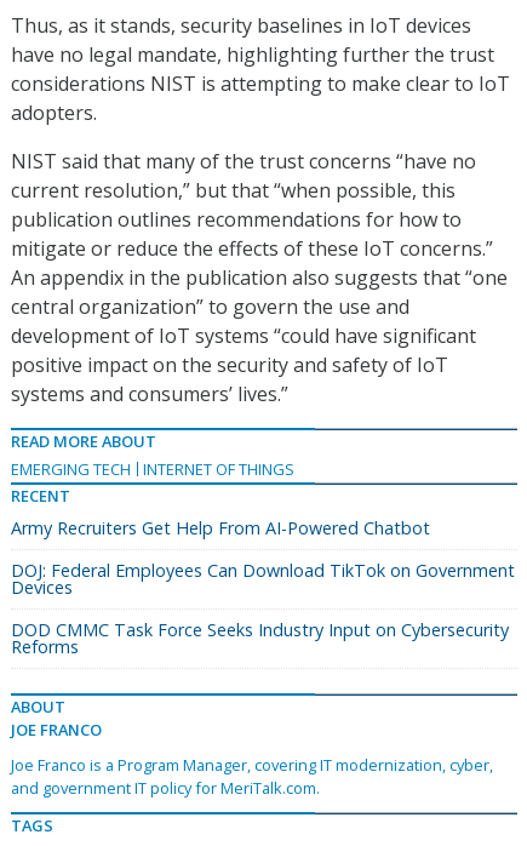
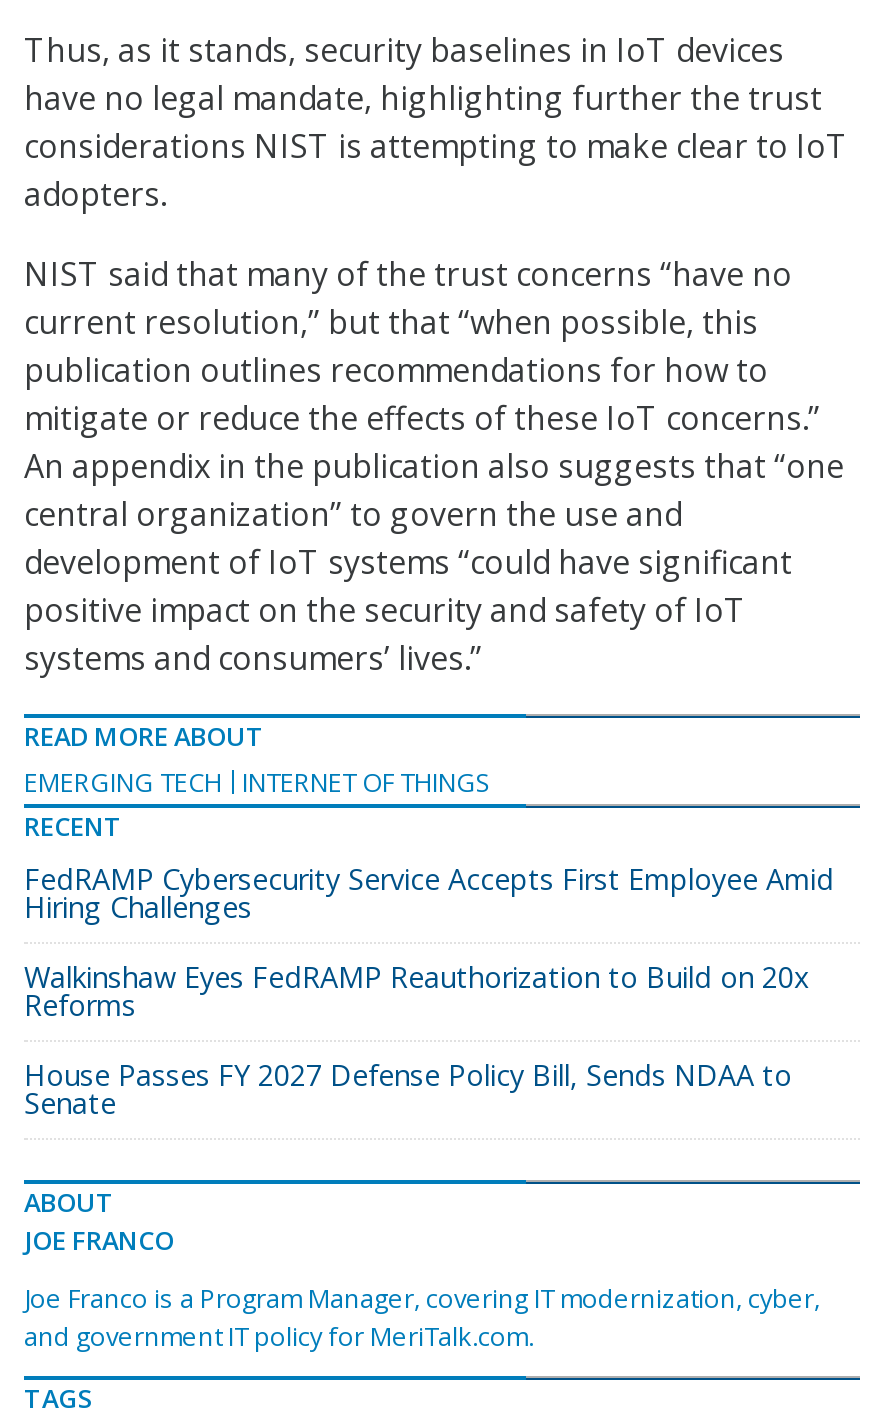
- Army Recruiters Get Help From AI-Powered Chatbot
- DOJ: Federal Employees Can Download TikTok on Government
- Devices
- DOD CMMC Task Force Seeks Industry Input on Cybersecurity
+ FedRAMP Cybersecurity Service Accepts First Employee Amid
+ Hiring Challenges
+ Walkinshaw Eyes FedRAMP Reauthorization to Build on 20x

moved up: Reforms

+ House Passes FY 2027 Defense Policy Bill, Sends NDAA to
+ Senate
